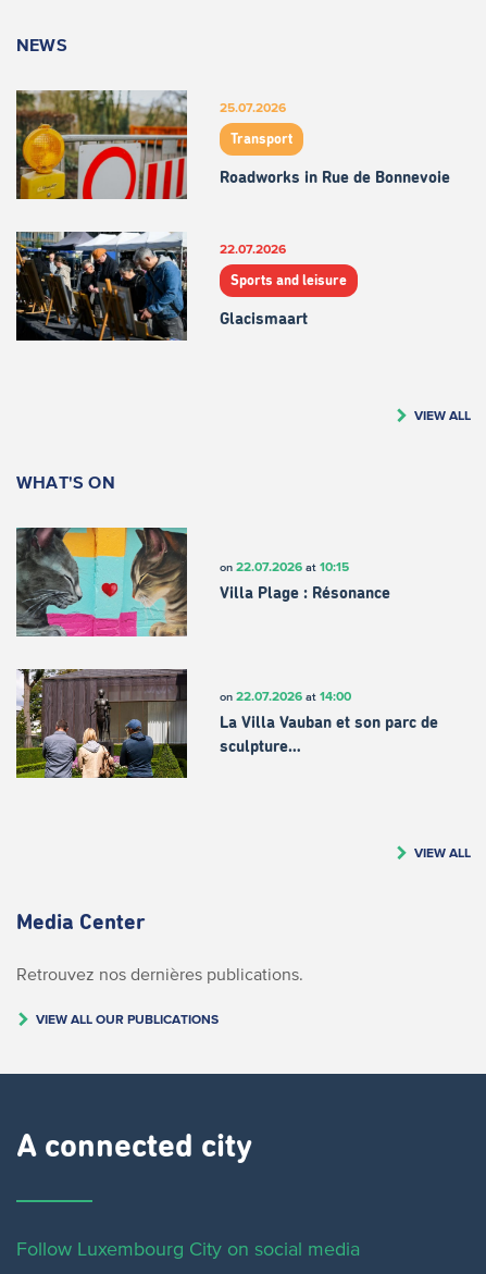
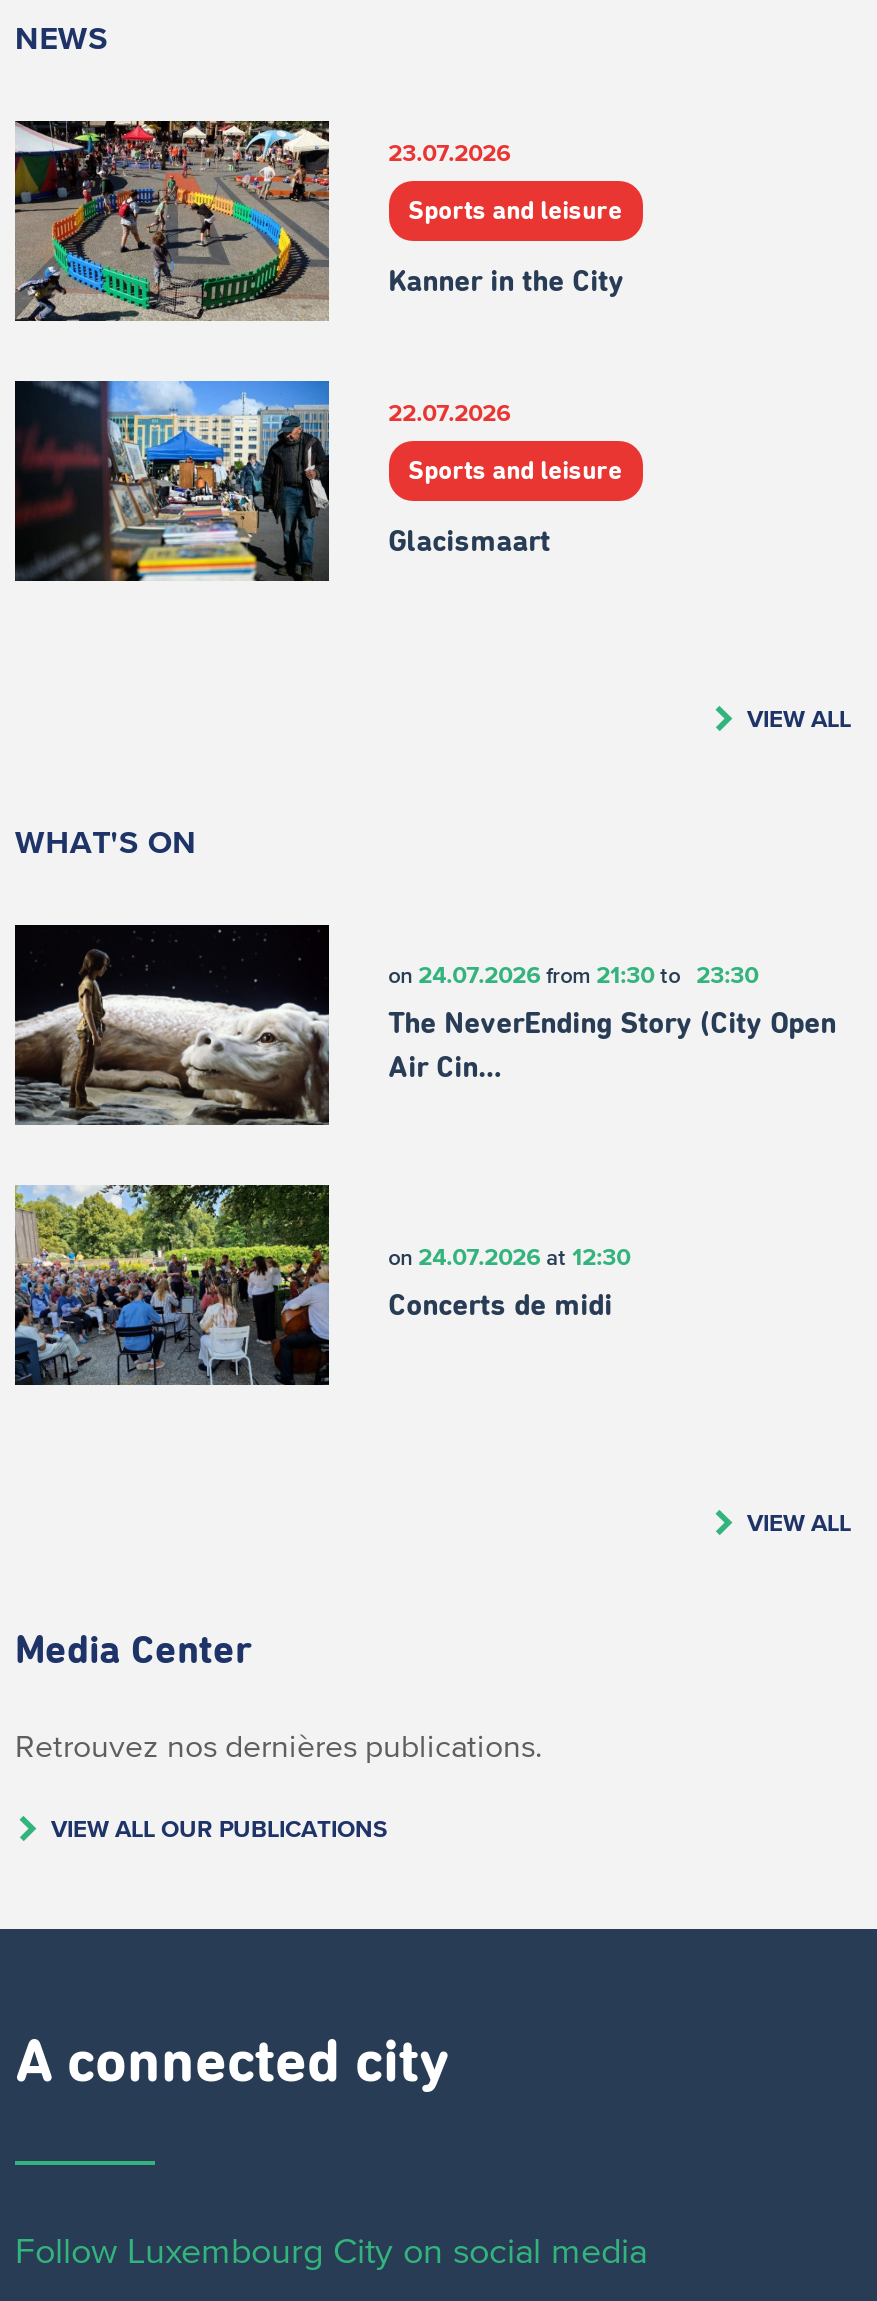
- [image]
- 25.07.2026
+ [image]
+ 23.07.2026

- Transport
+ Sports and leisure

- Roadworks in Rue de Bonnevoie
+ Kanner in the City

- [image]
+ [image]

- [image]
- on 22.07.2026 at 10:15
+ [image]
+ on 24.07.2026 from 21:30 to 23:30

- Villa Plage : Résonance
+ The NeverEnding Story (City Open

- [image]
- La Villa Vauban et son parc de
+ [image]
+ on 24.07.2026 at 12:30

- on 22.07.2026 at 14:00
+ Air Cin…

- sculpture…
+ Concerts de midi
